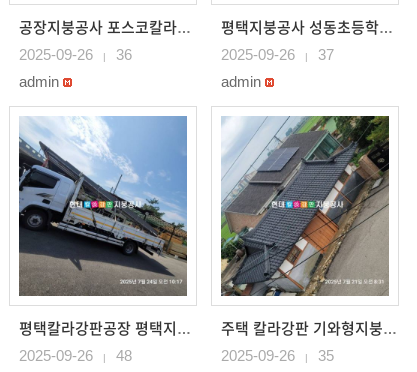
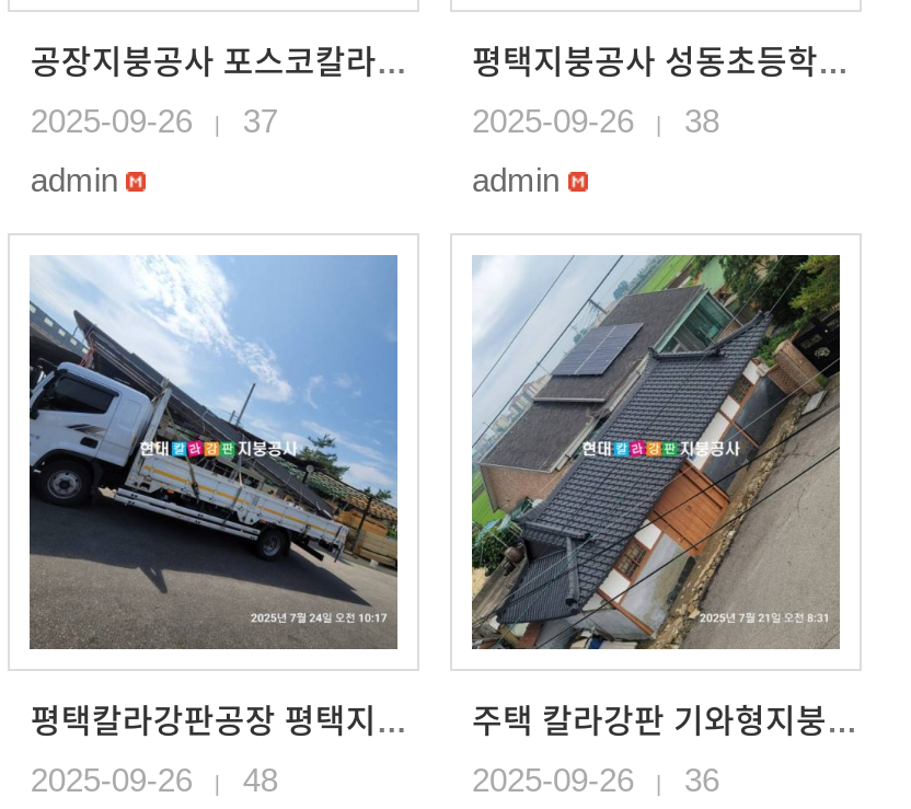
- 36
+ 37

- 37
+ 38

- 35
+ 36
